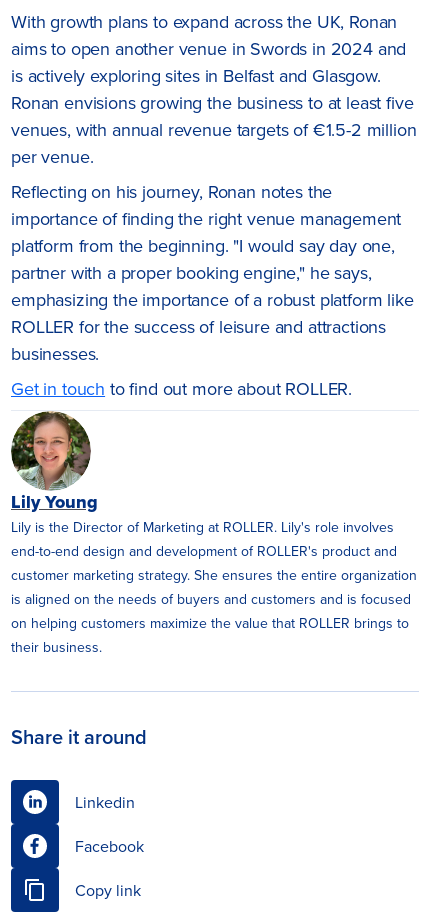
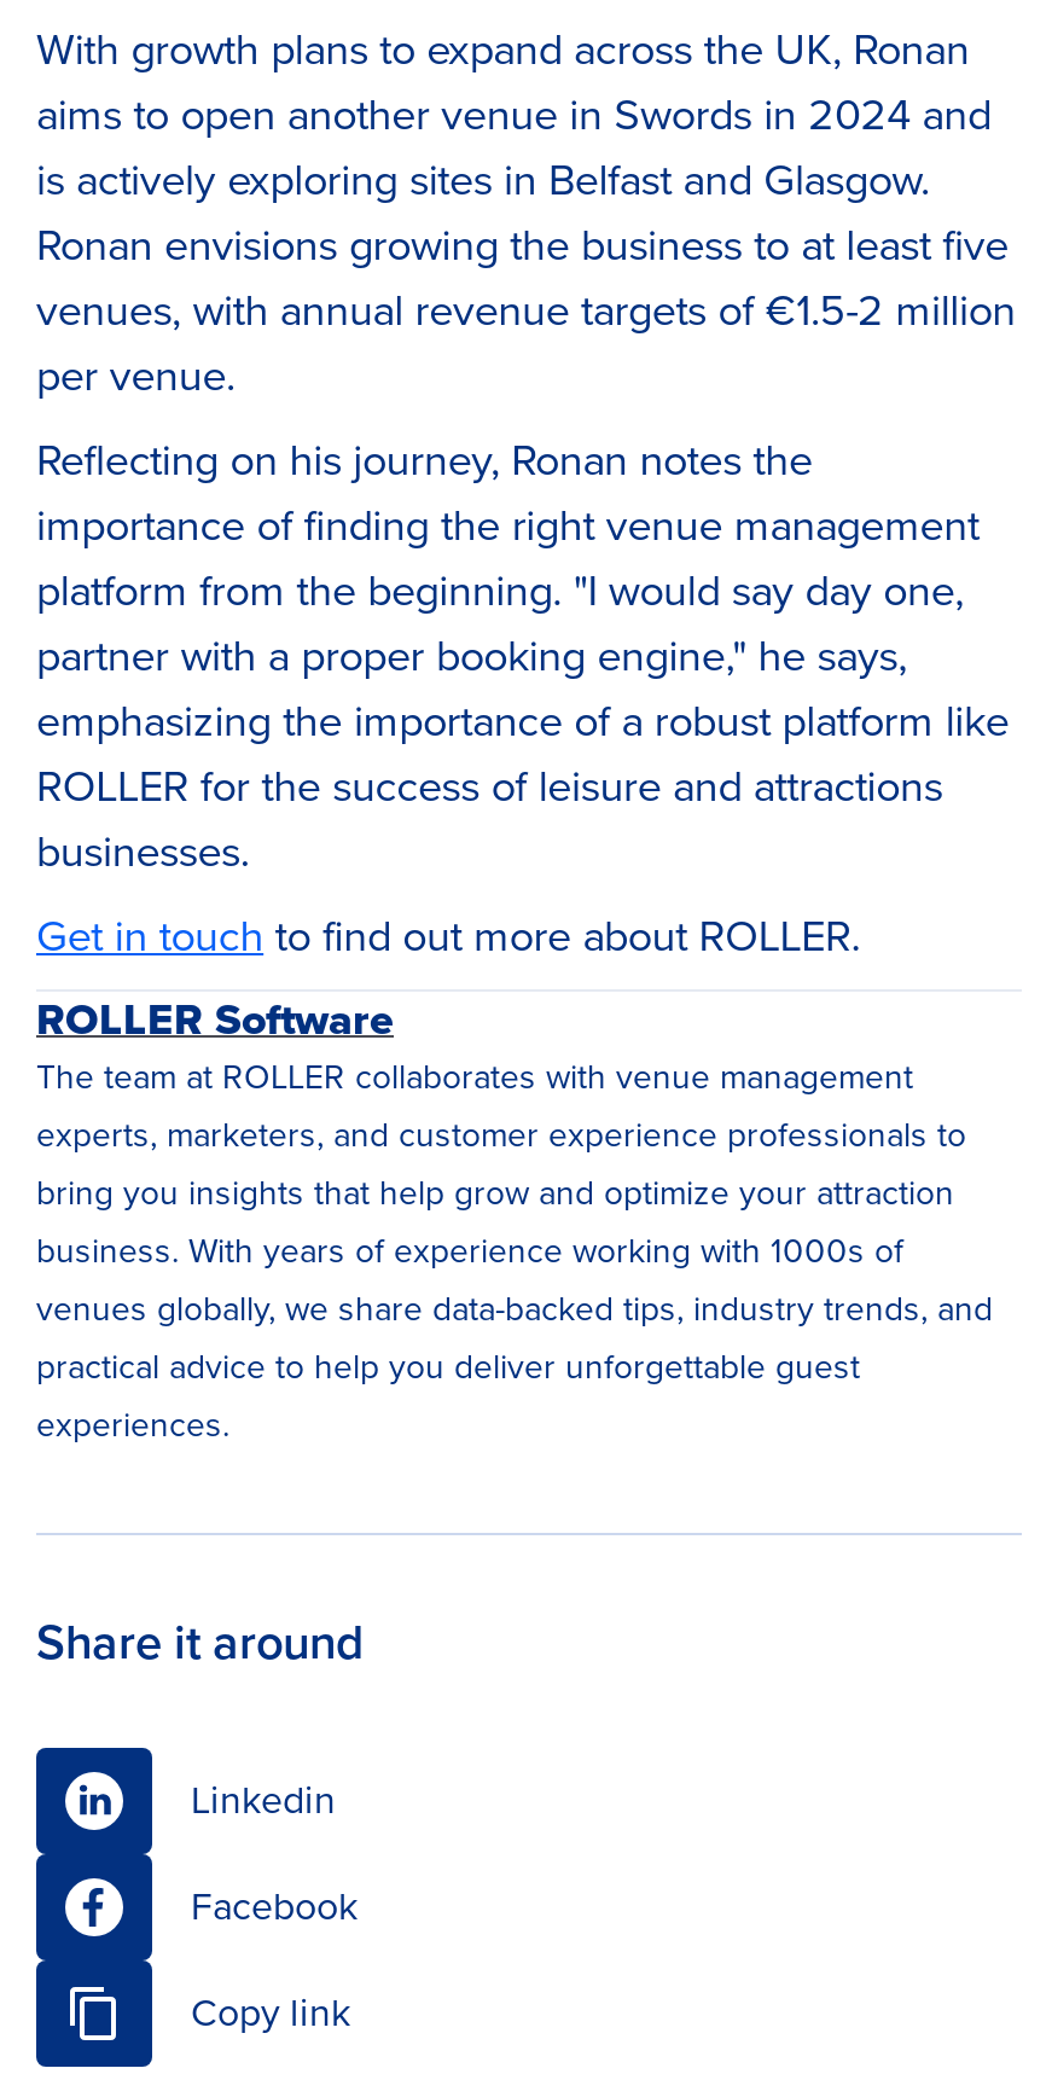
- Lily Young
- Lily is the Director of Marketing at ROLLER. Lily's role involves
- end-to-end design and development of ROLLER's product and
- customer marketing strategy. She ensures the entire organization
- is aligned on the needs of buyers and customers and is focused
- on helping customers maximize the value that ROLLER brings to
- their business.
+ ROLLER Software
+ The team at ROLLER collaborates with venue management
+ experts, marketers, and customer experience professionals to
+ bring you insights that help grow and optimize your attraction
+ business. With years of experience working with 1000s of
+ venues globally, we share data-backed tips, industry trends, and
+ practical advice to help you deliver unforgettable guest
+ experiences.
